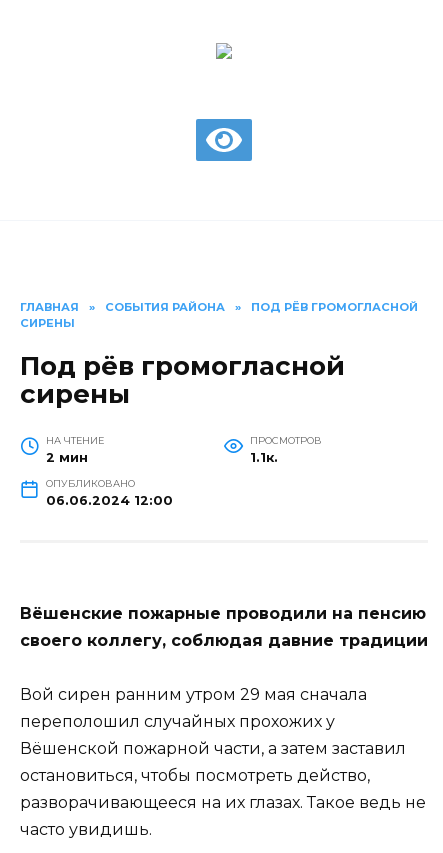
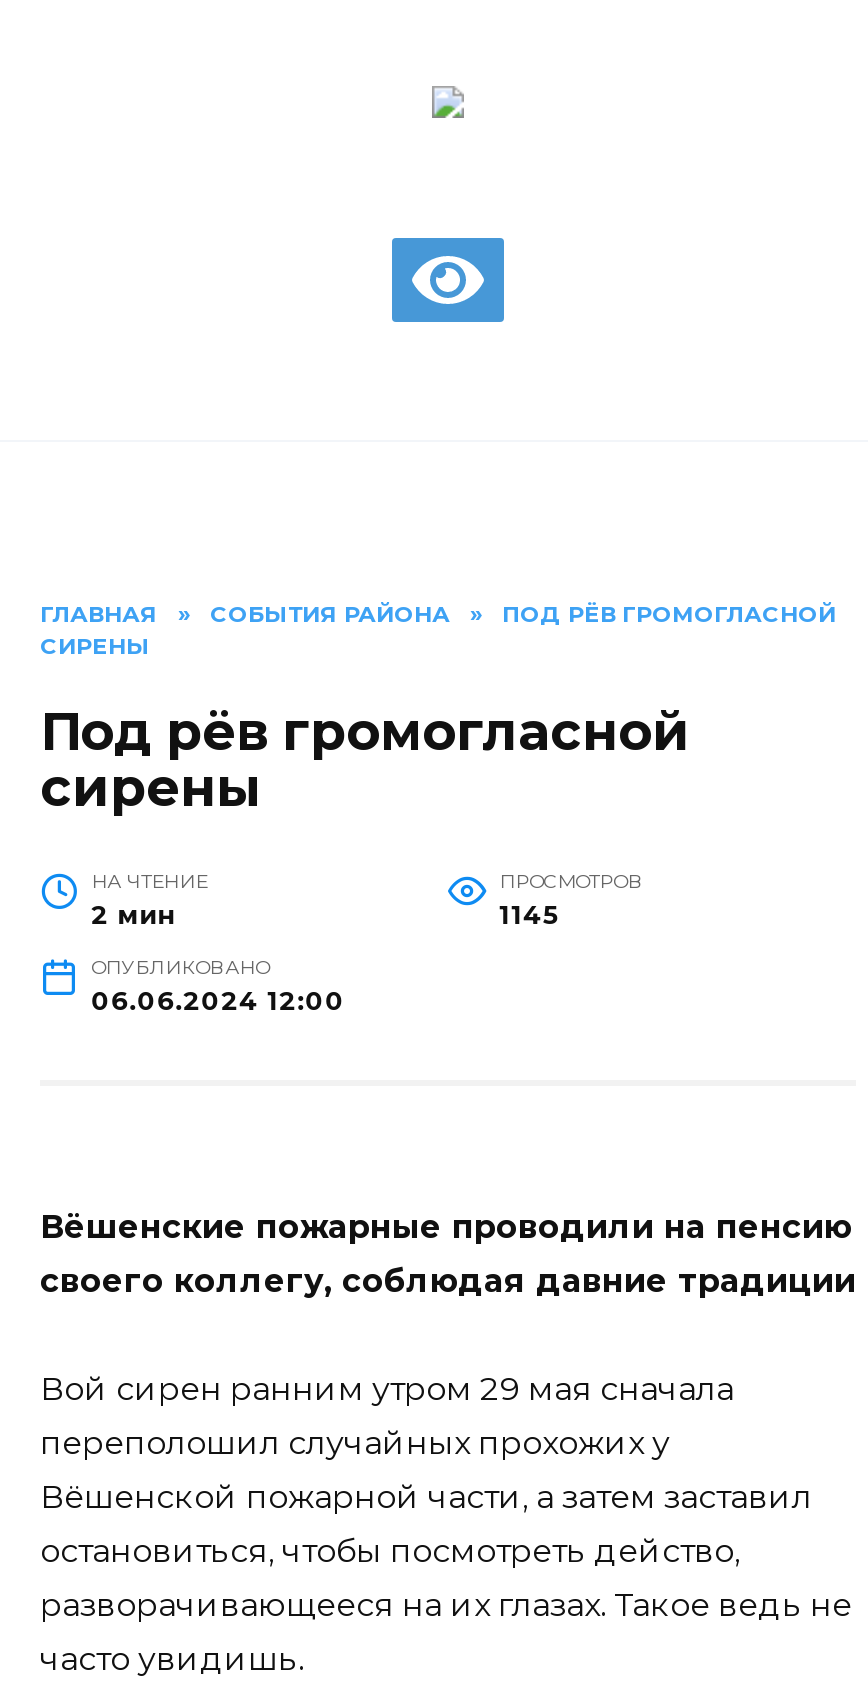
- 1.1к.
+ 1145
